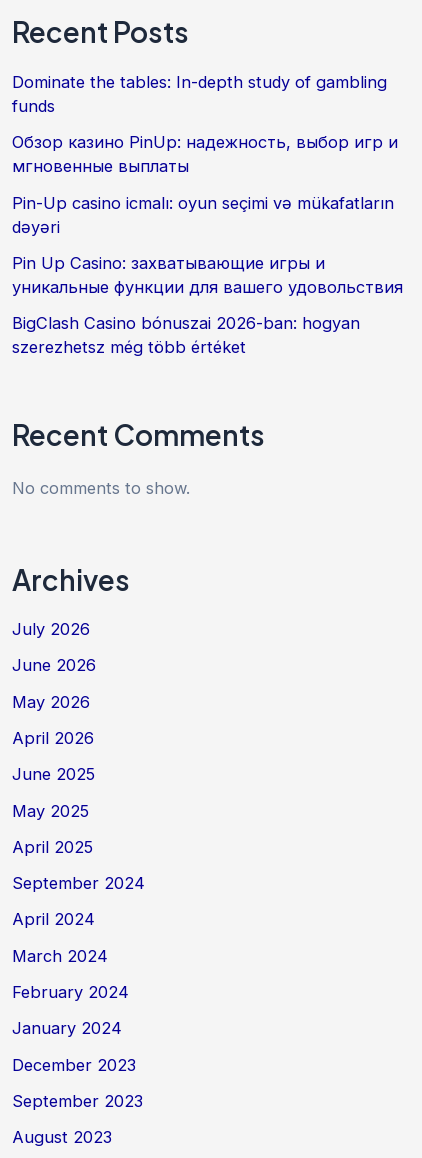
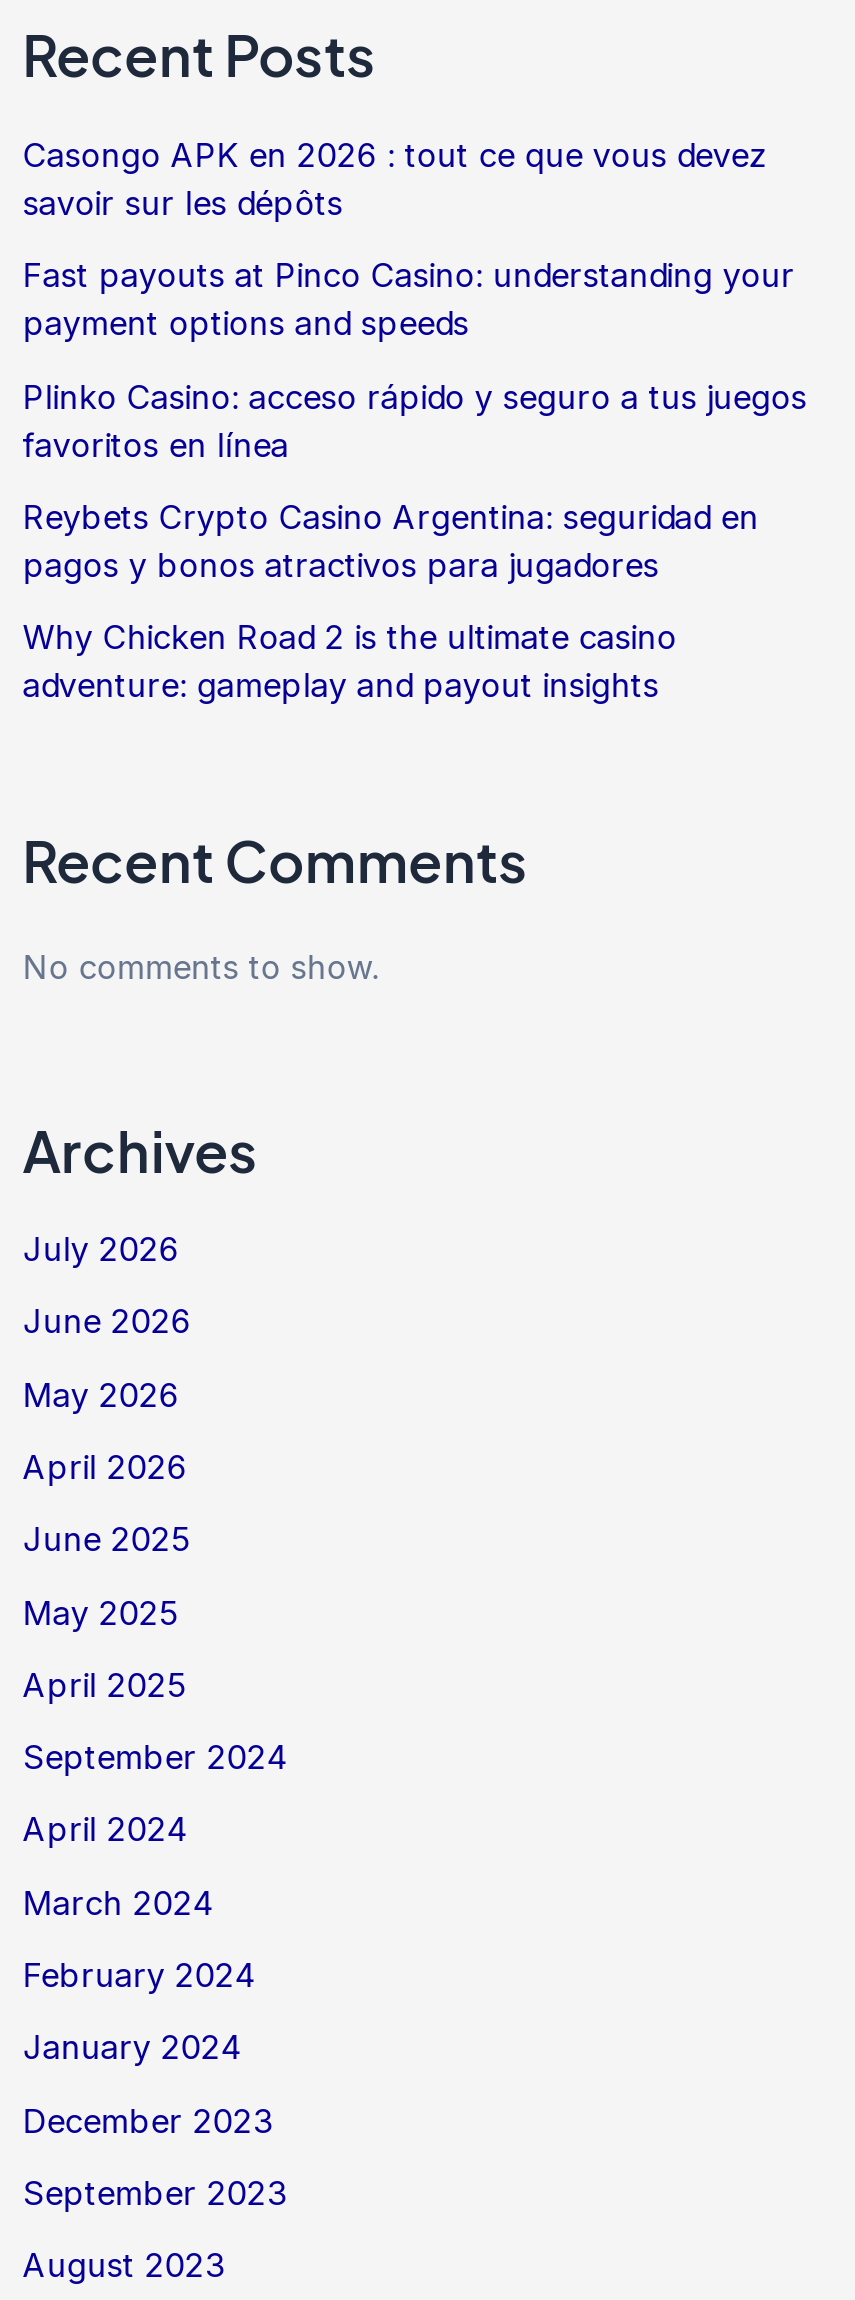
- Dominate the tables: In-depth study of gambling
- funds
+ Casongo APK en 2026 : tout ce que vous devez
+ savoir sur les dépôts

- Обзор казино PinUp: надежность, выбор игр и
- мгновенные выплаты
+ Fast payouts at Pinco Casino: understanding your
+ payment options and speeds

- Pin-Up casino icmalı: oyun seçimi və mükafatların
- dəyəri
+ Plinko Casino: acceso rápido y seguro a tus juegos
+ favoritos en línea

- Pin Up Casino: захватывающие игры и
- уникальные функции для вашего удовольствия
+ Reybets Crypto Casino Argentina: seguridad en
+ pagos y bonos atractivos para jugadores

- BigClash Casino bónuszai 2026-ban: hogyan
- szerezhetsz még több értéket
+ Why Chicken Road 2 is the ultimate casino
+ adventure: gameplay and payout insights
